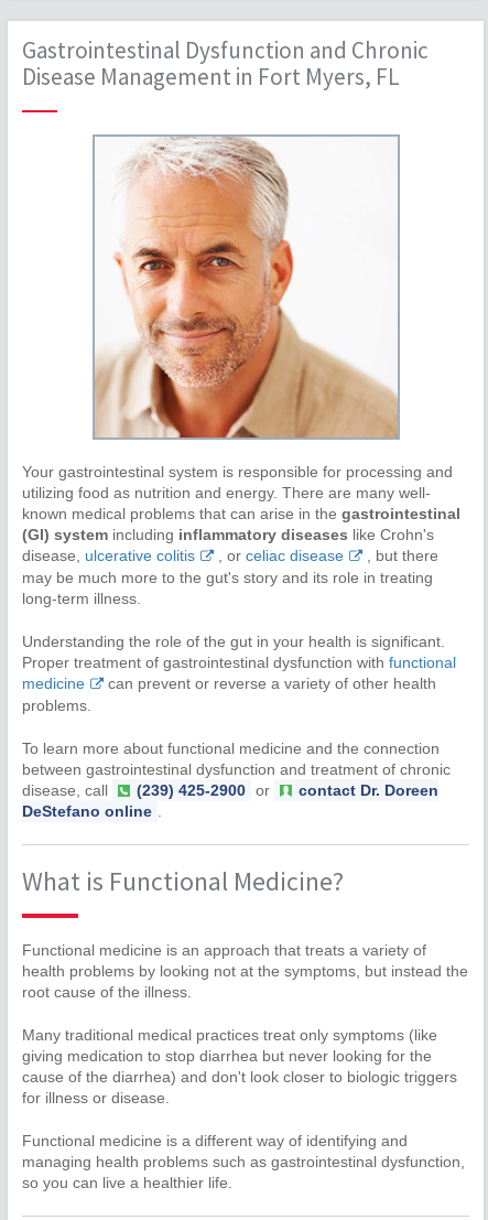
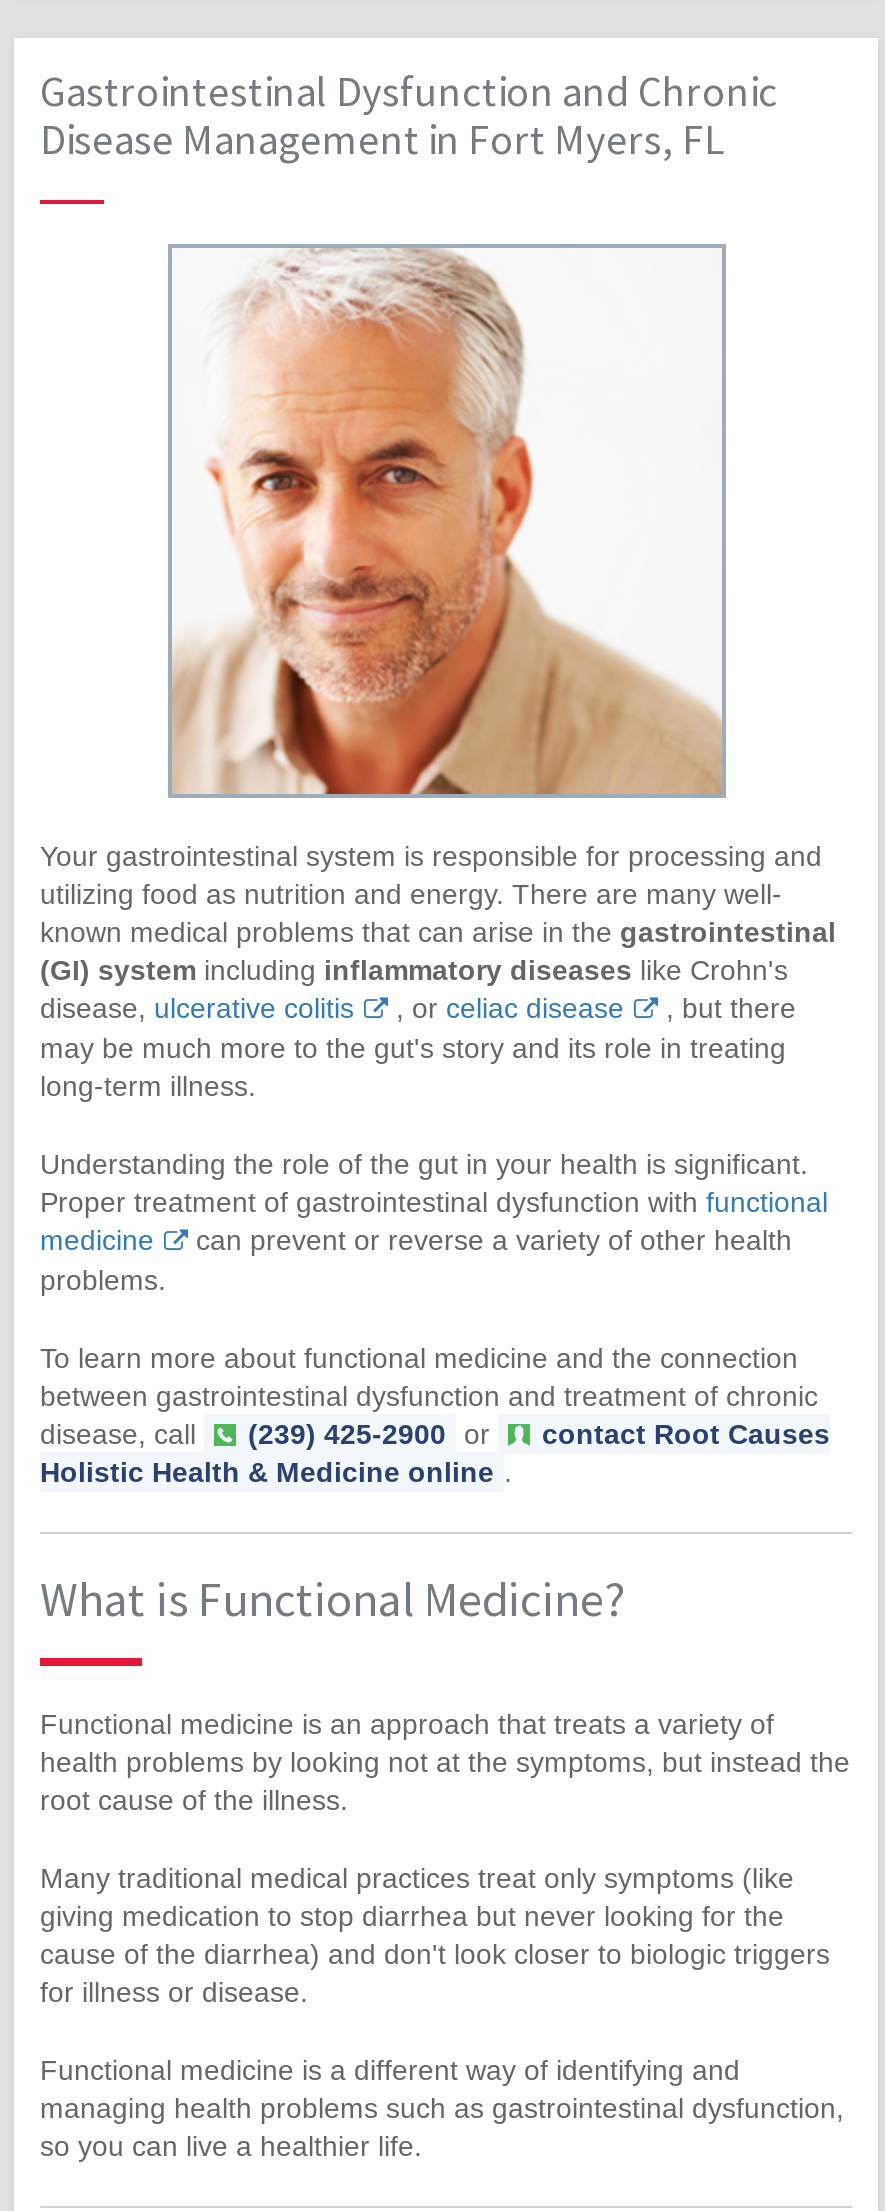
- contact Dr. Doreen
- DeStefano online .
+ contact Root Causes
+ Holistic Health & Medicine online .
